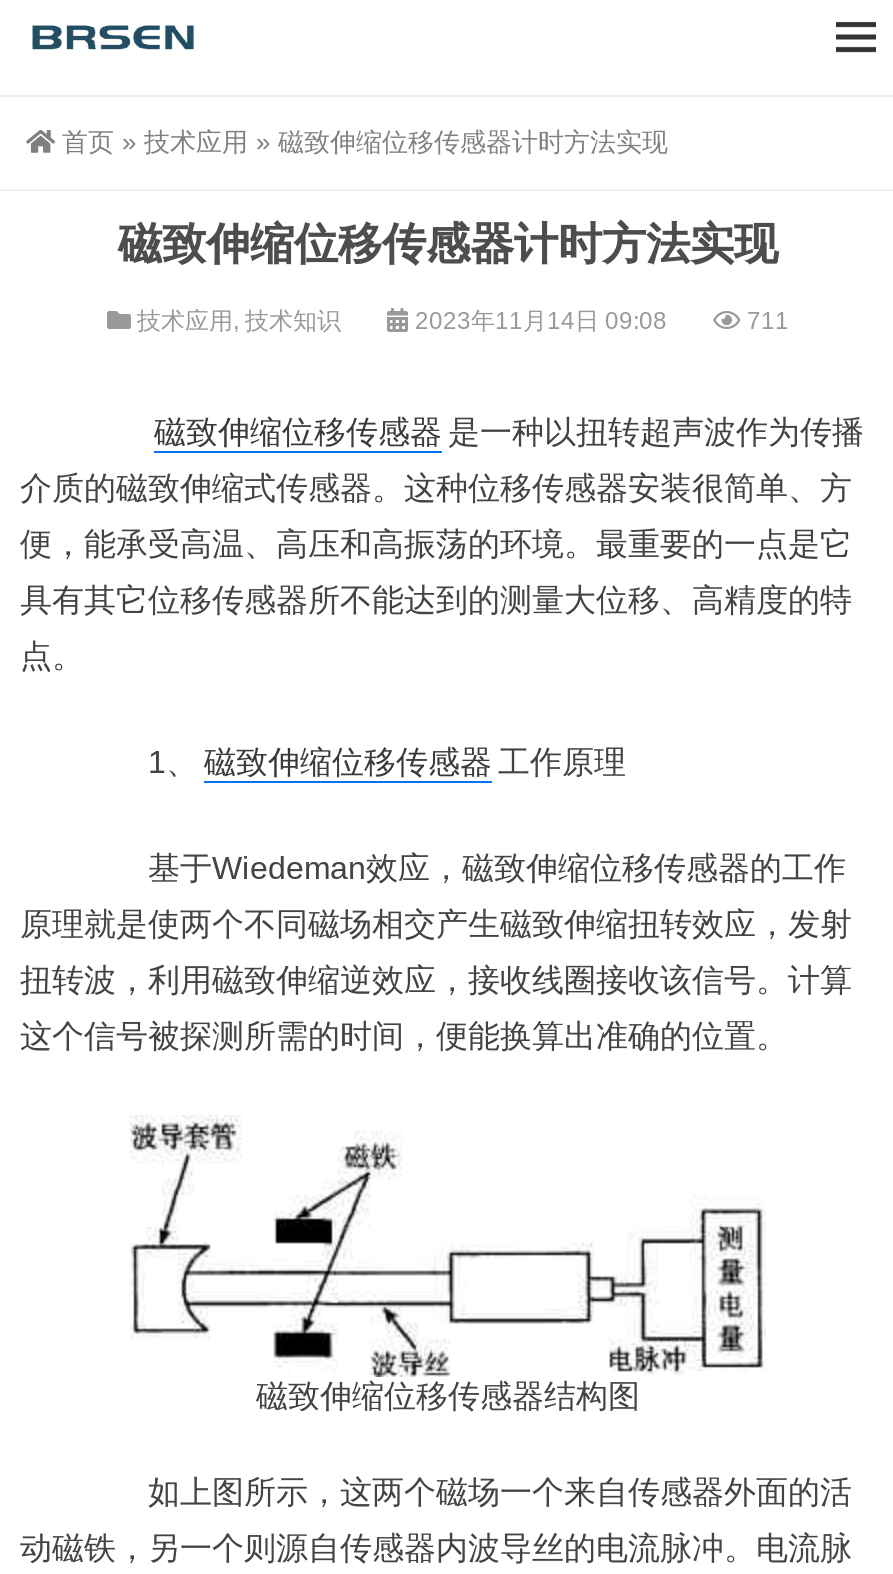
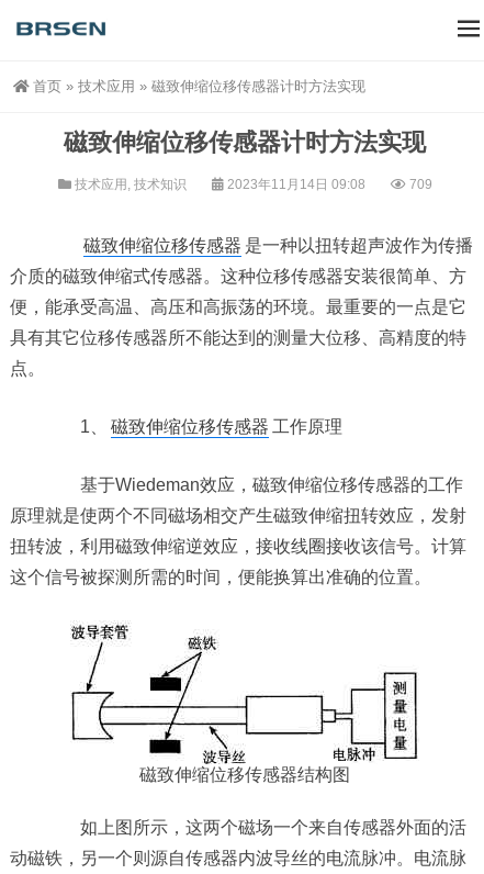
- 711
+ 709
